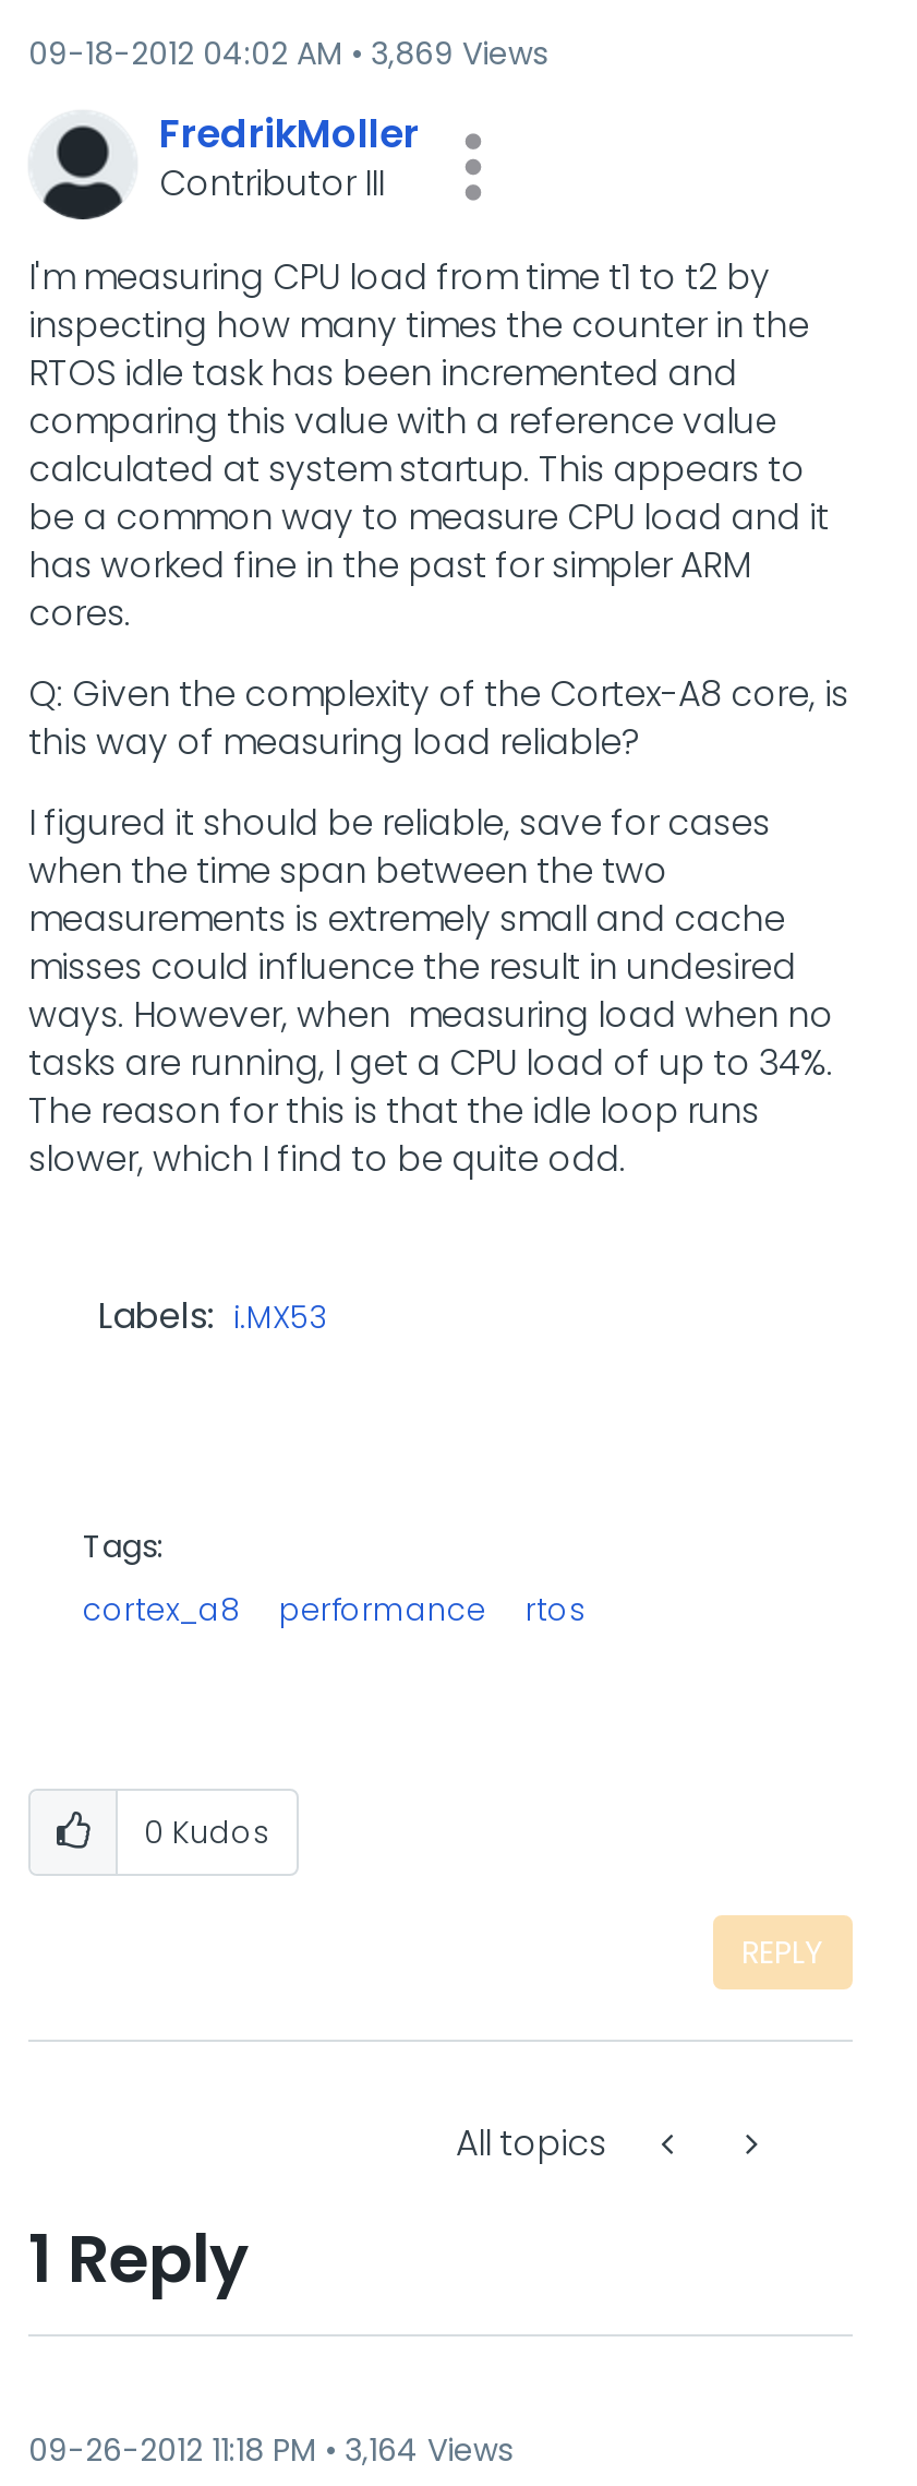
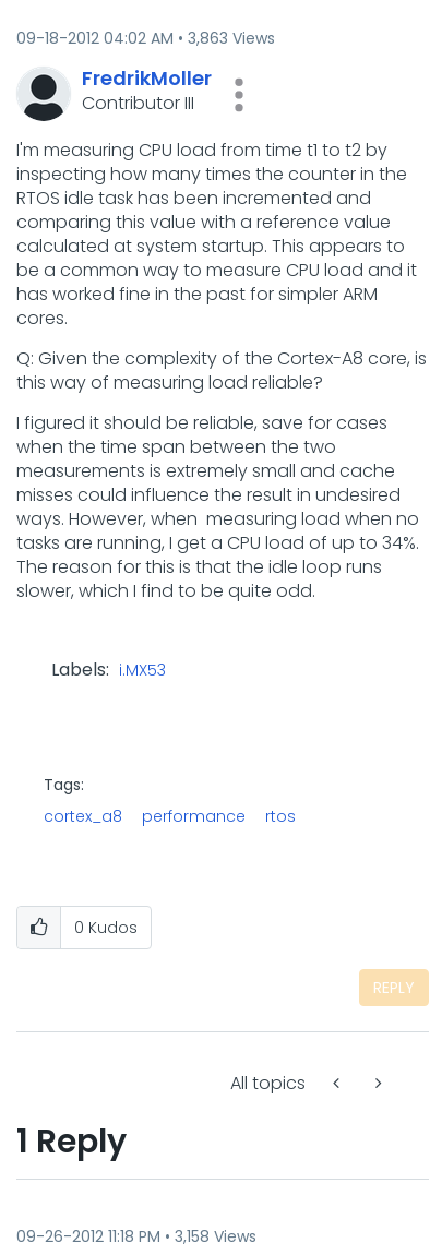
- 09-18-2012 04:02 AM 3,869 Views
+ 09-18-2012 04:02 AM 3,863 Views

- 09-26-2012 11:18 PM 3,164 Views
+ 09-26-2012 11:18 PM 3,158 Views
